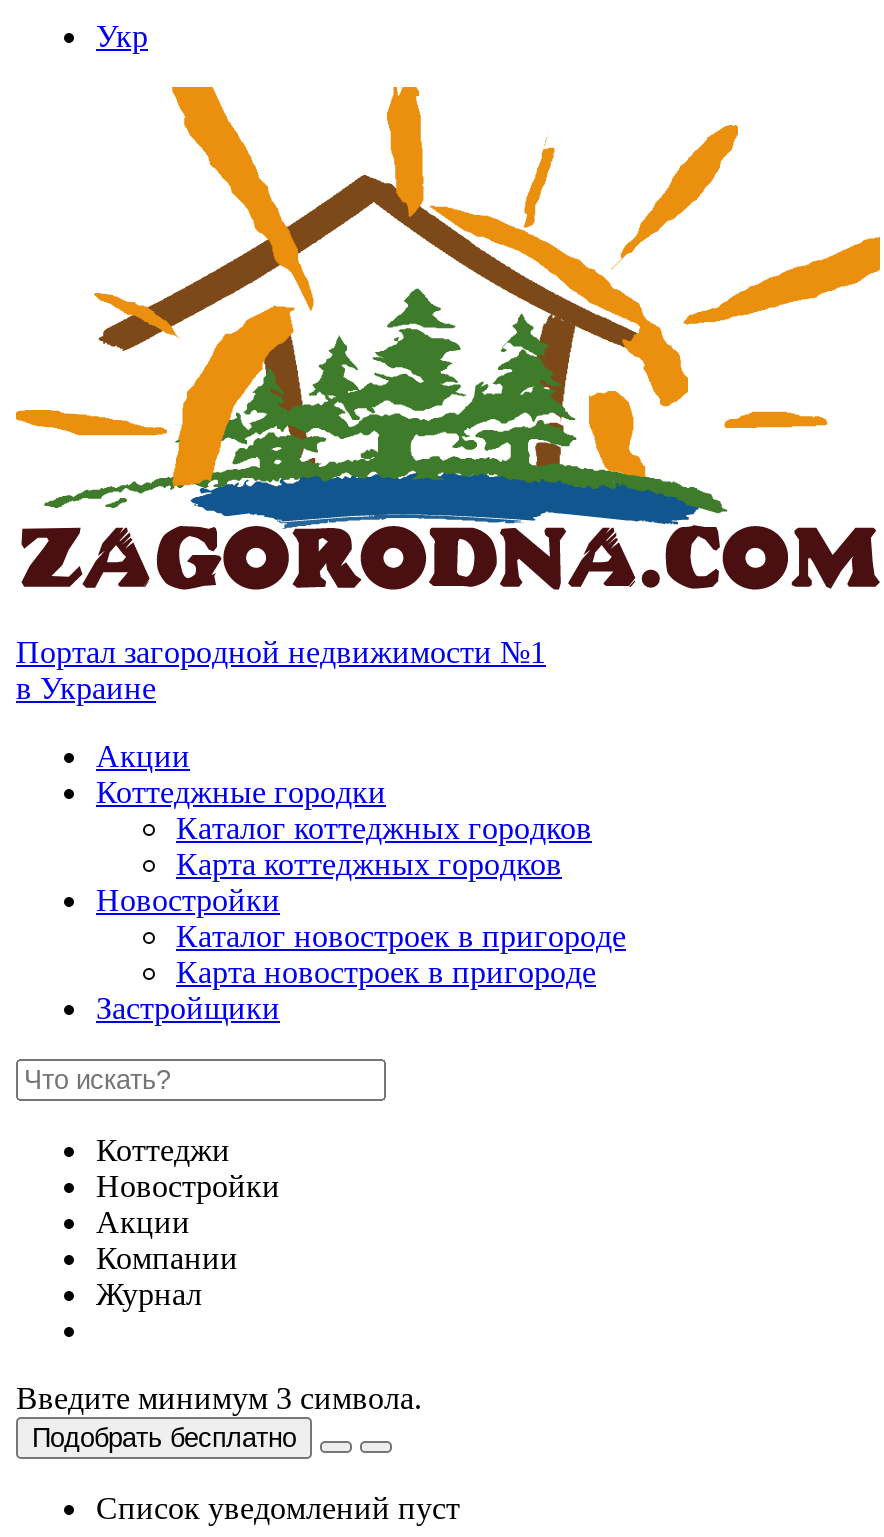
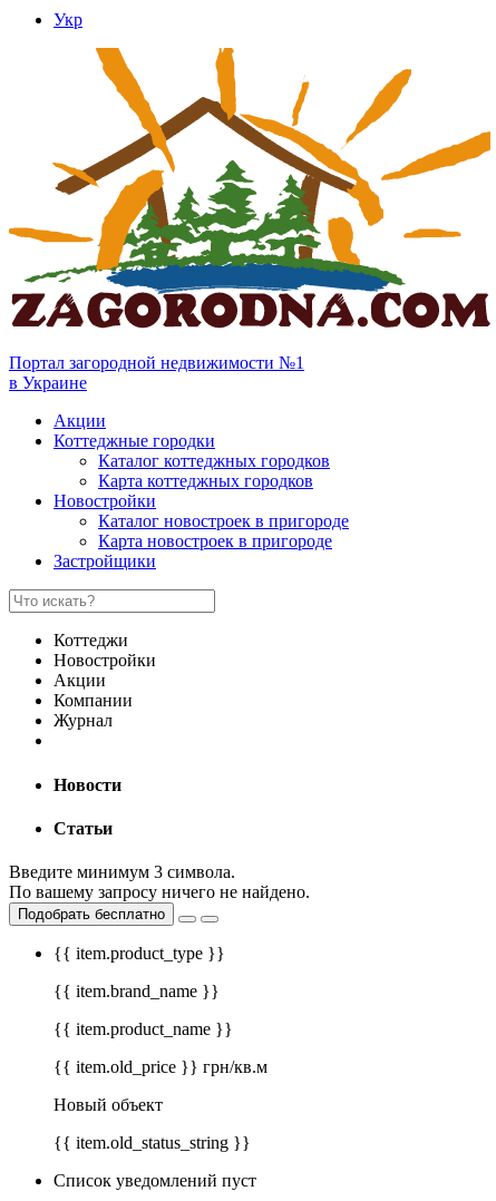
+ Новости
+ Статьи

+ По вашему запросу ничего не найдено.

+ {{ item.product_type }}
+ {{ item.brand_name }}
+ {{ item.product_name }}
+ {{ item.old_price }} грн/кв.м
+ Новый объект
+ {{ item.old_status_string }}
